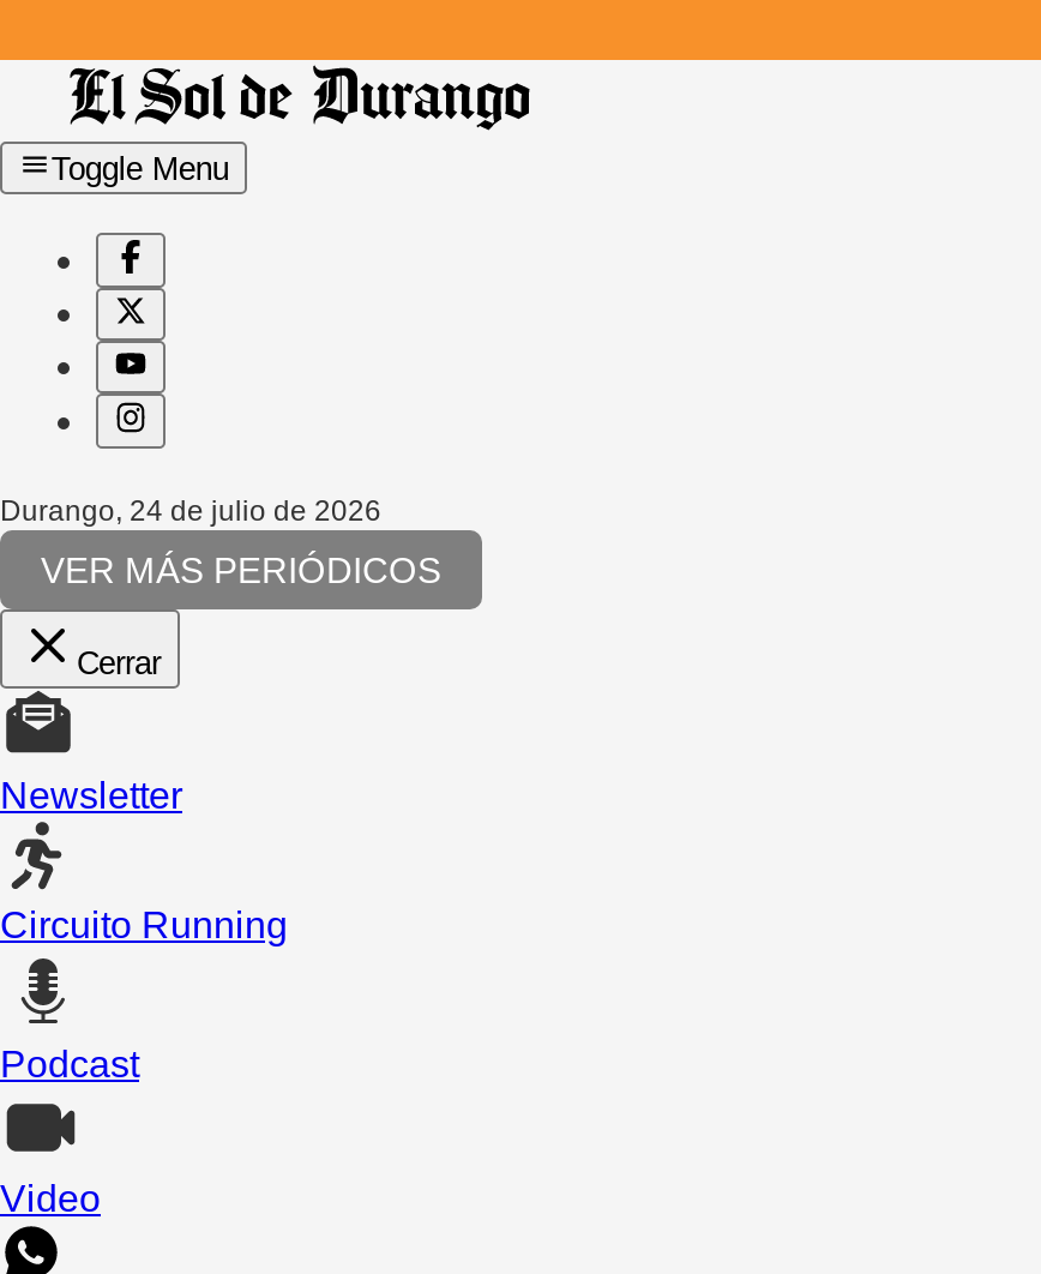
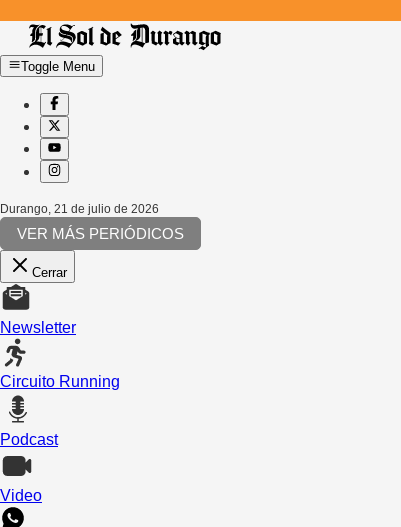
- Durango, 24 de julio de 2026
+ Durango, 21 de julio de 2026
